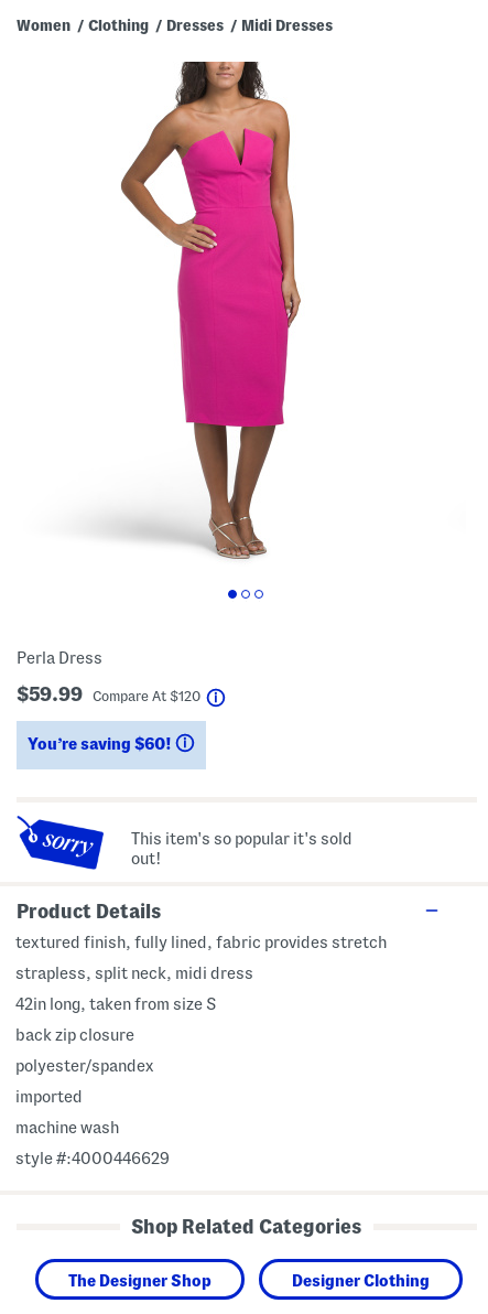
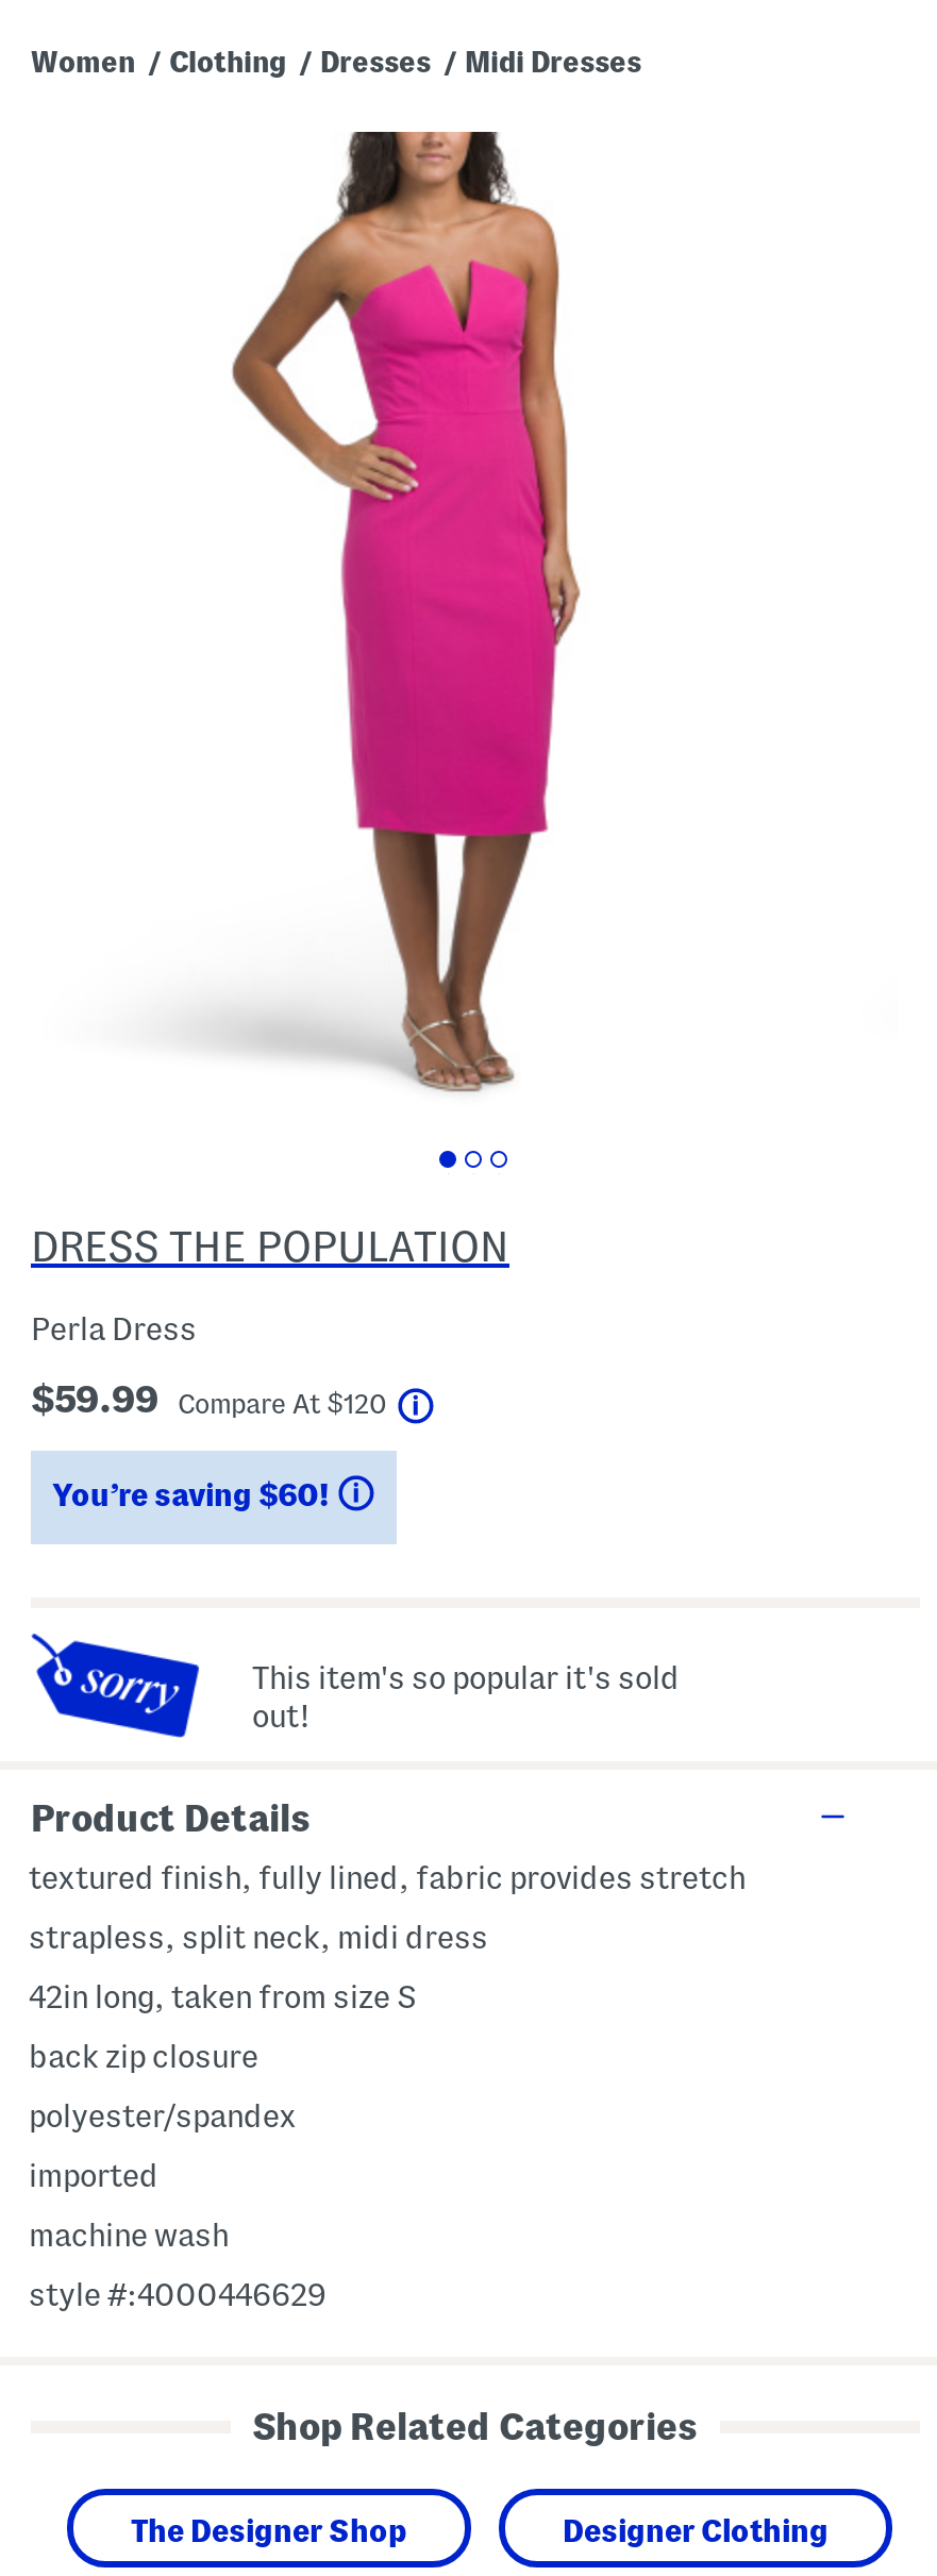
+ DRESS THE POPULATION
